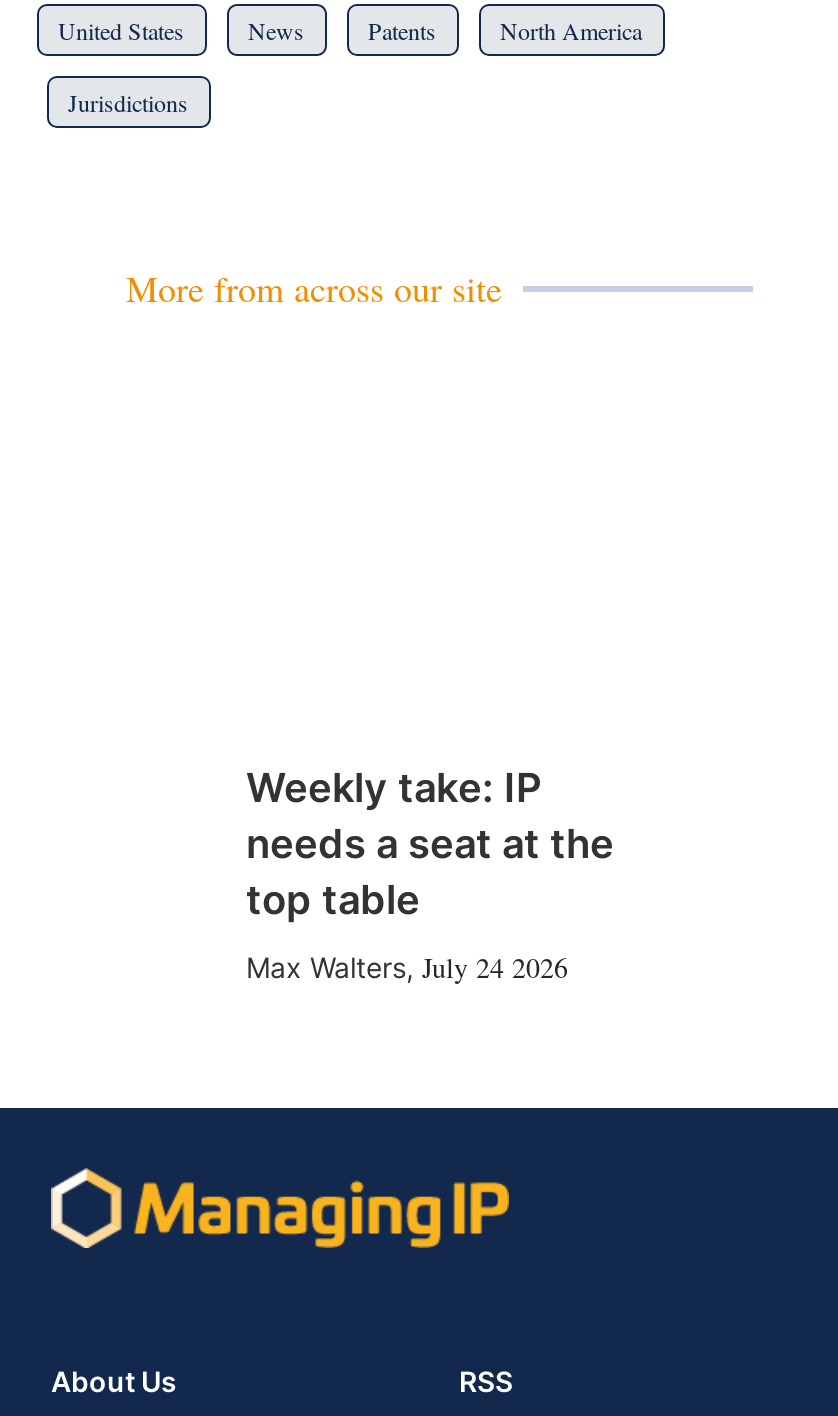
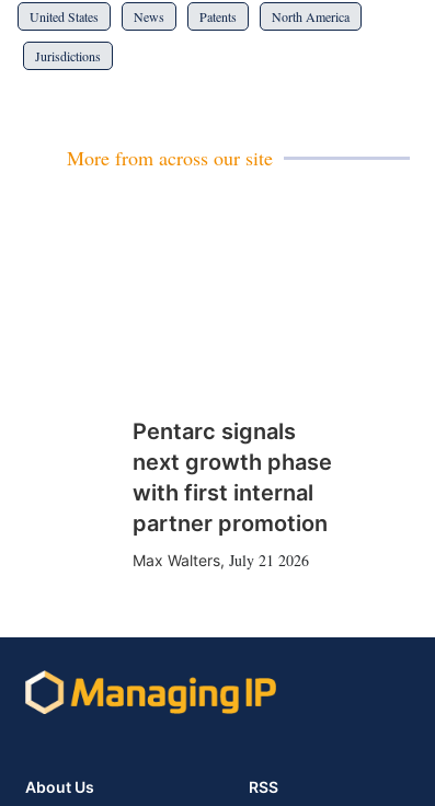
- Weekly take: IP
- needs a seat at the
- top table
+ Pentarc signals
+ next growth phase
+ with first internal
+ partner promotion

- Max Walters, July 24 2026
+ Max Walters, July 21 2026
